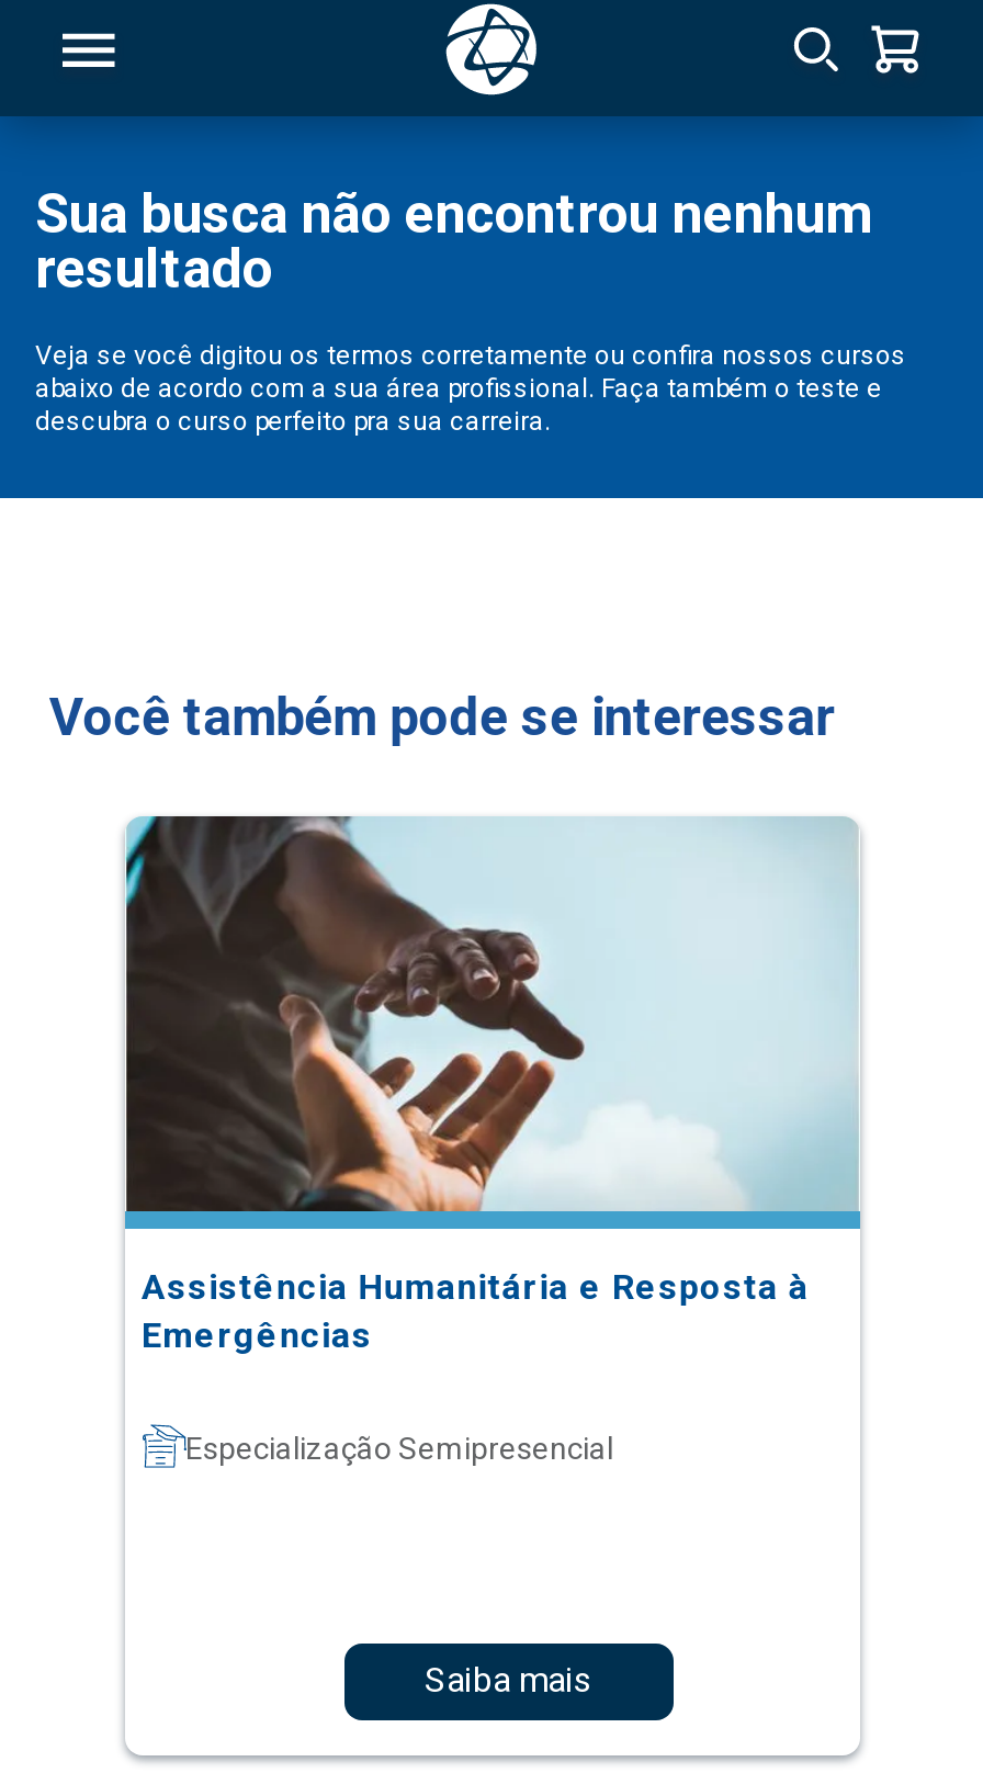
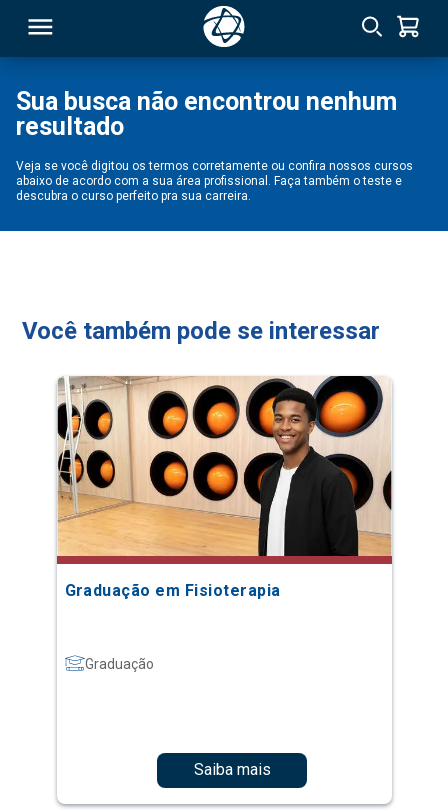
- [image]
- Assistência Humanitária e Resposta à
- Emergências
+ [image]
+ Graduação em Fisioterapia

- Especialização Semipresencial
+ Graduação
